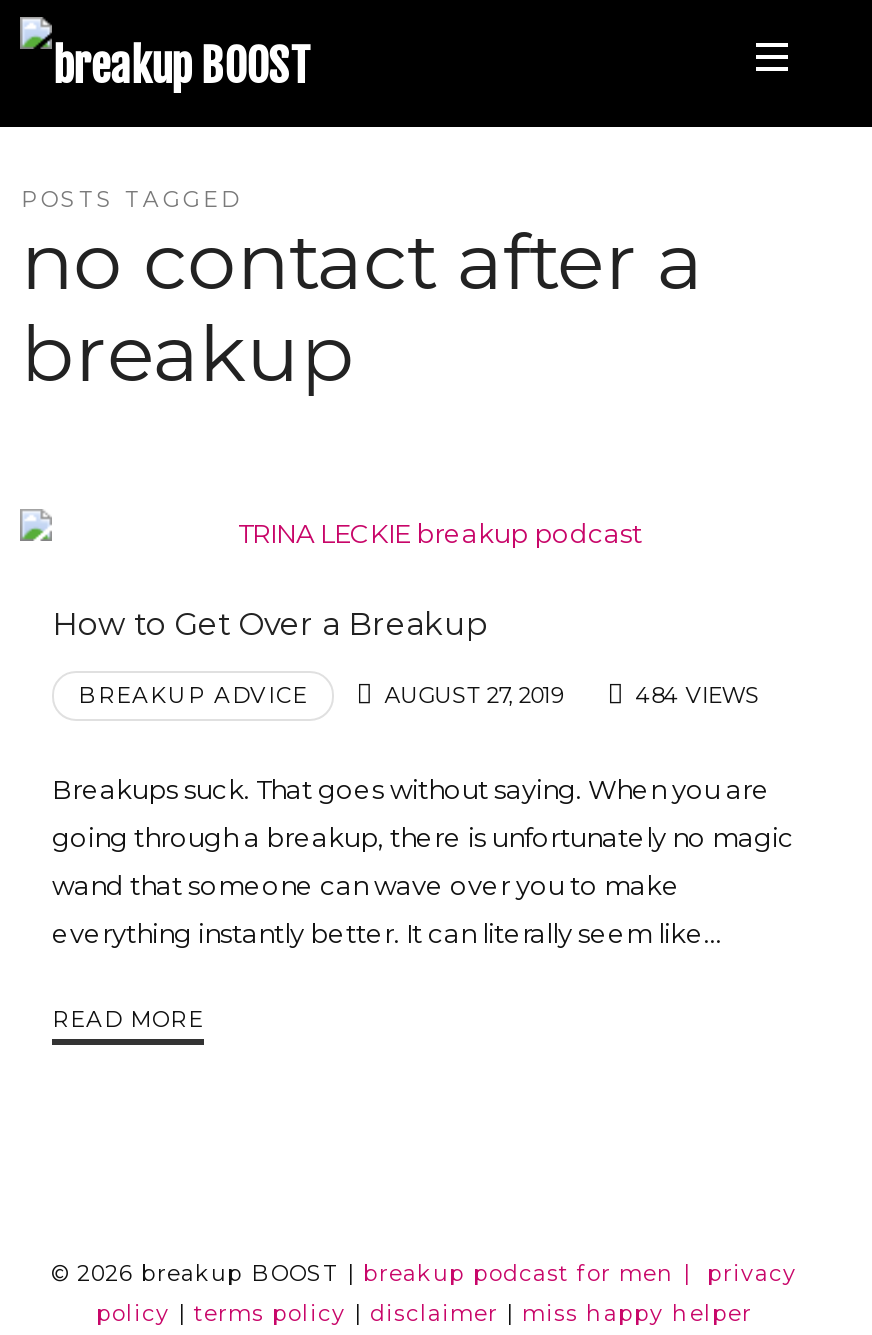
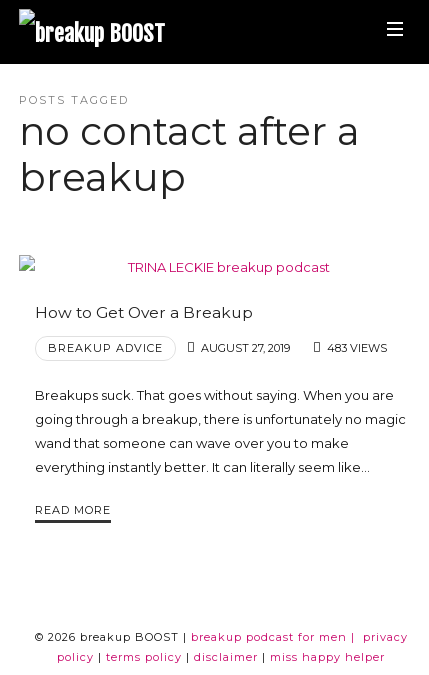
- 484 VIEWS
+ 483 VIEWS
